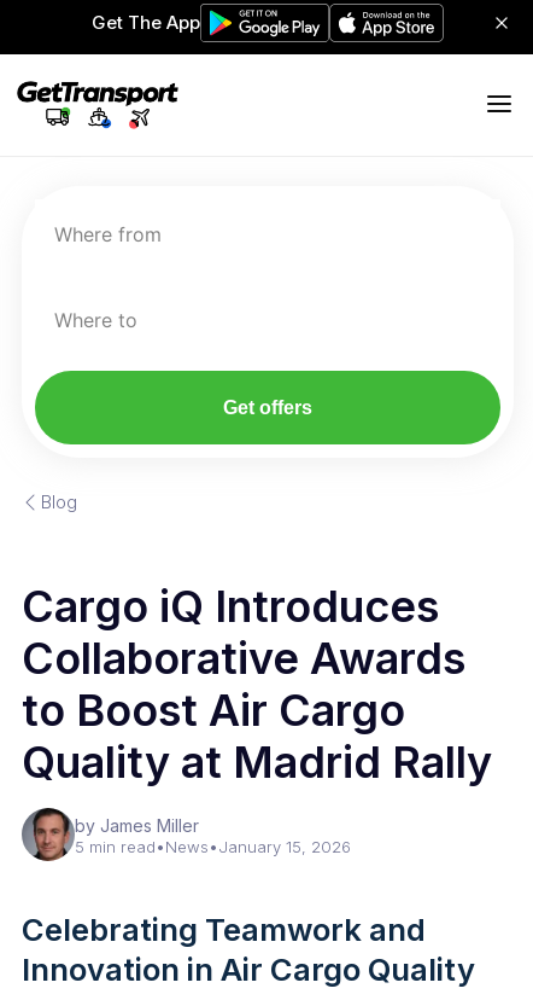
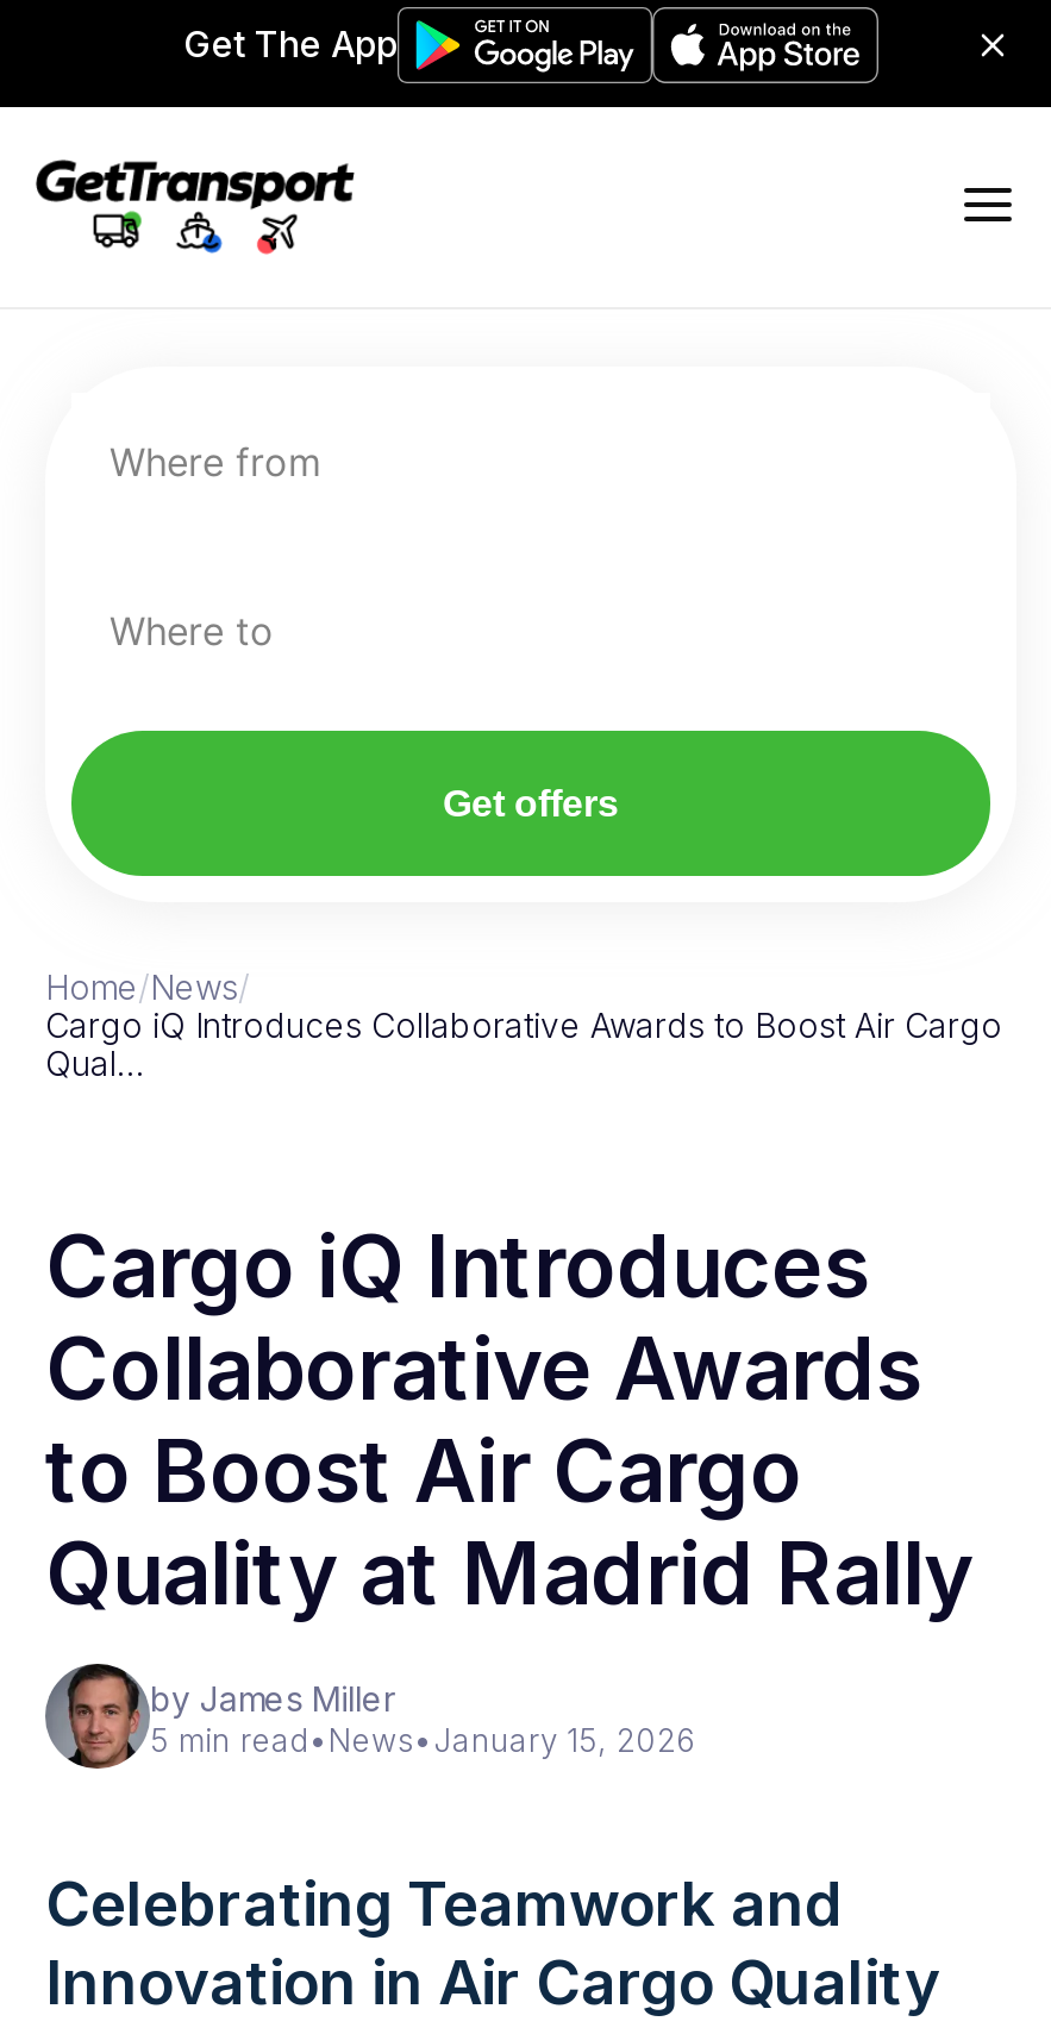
- Blog
+ Home/News/
+ Cargo iQ Introduces Collaborative Awards to Boost Air Cargo
+ Qual…
